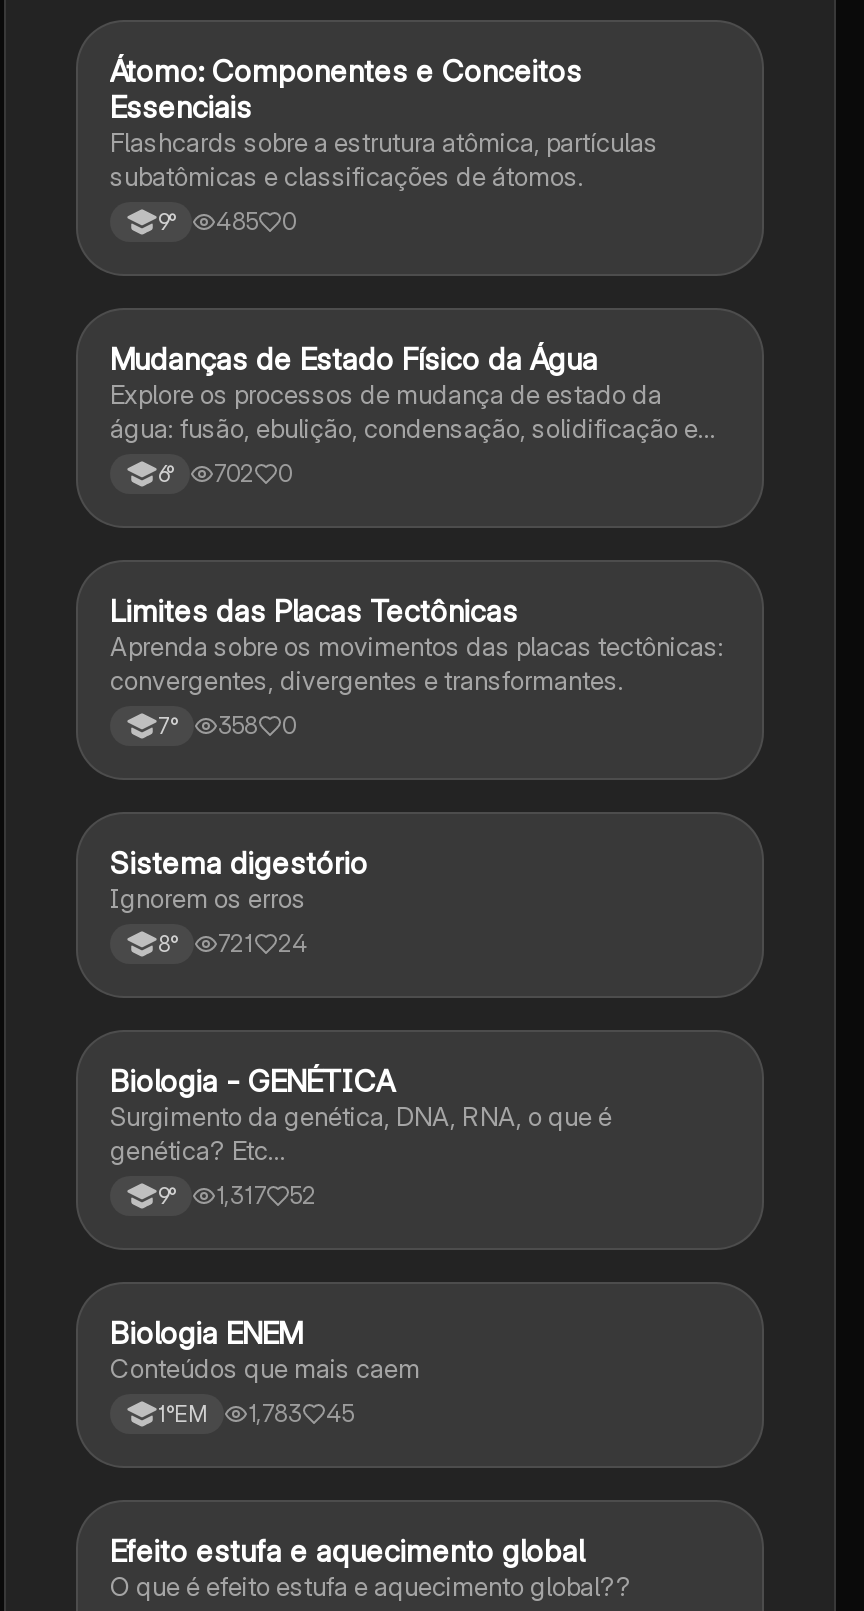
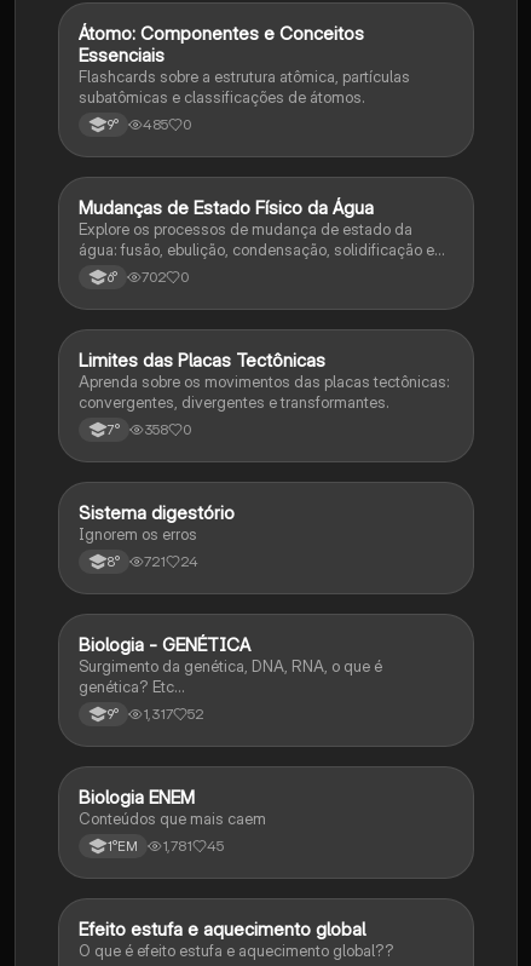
- 1°EM 1,783 45
+ 1°EM 1,781 45
